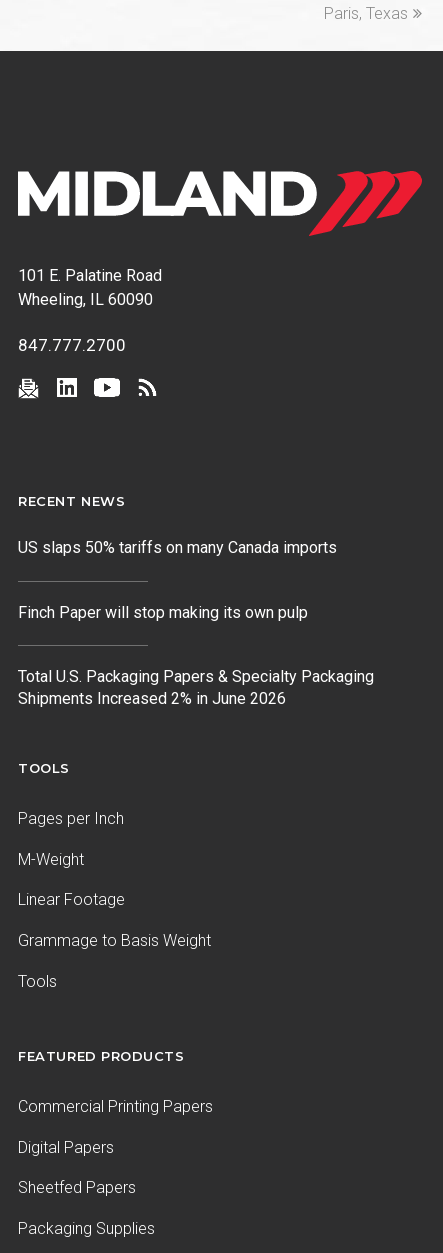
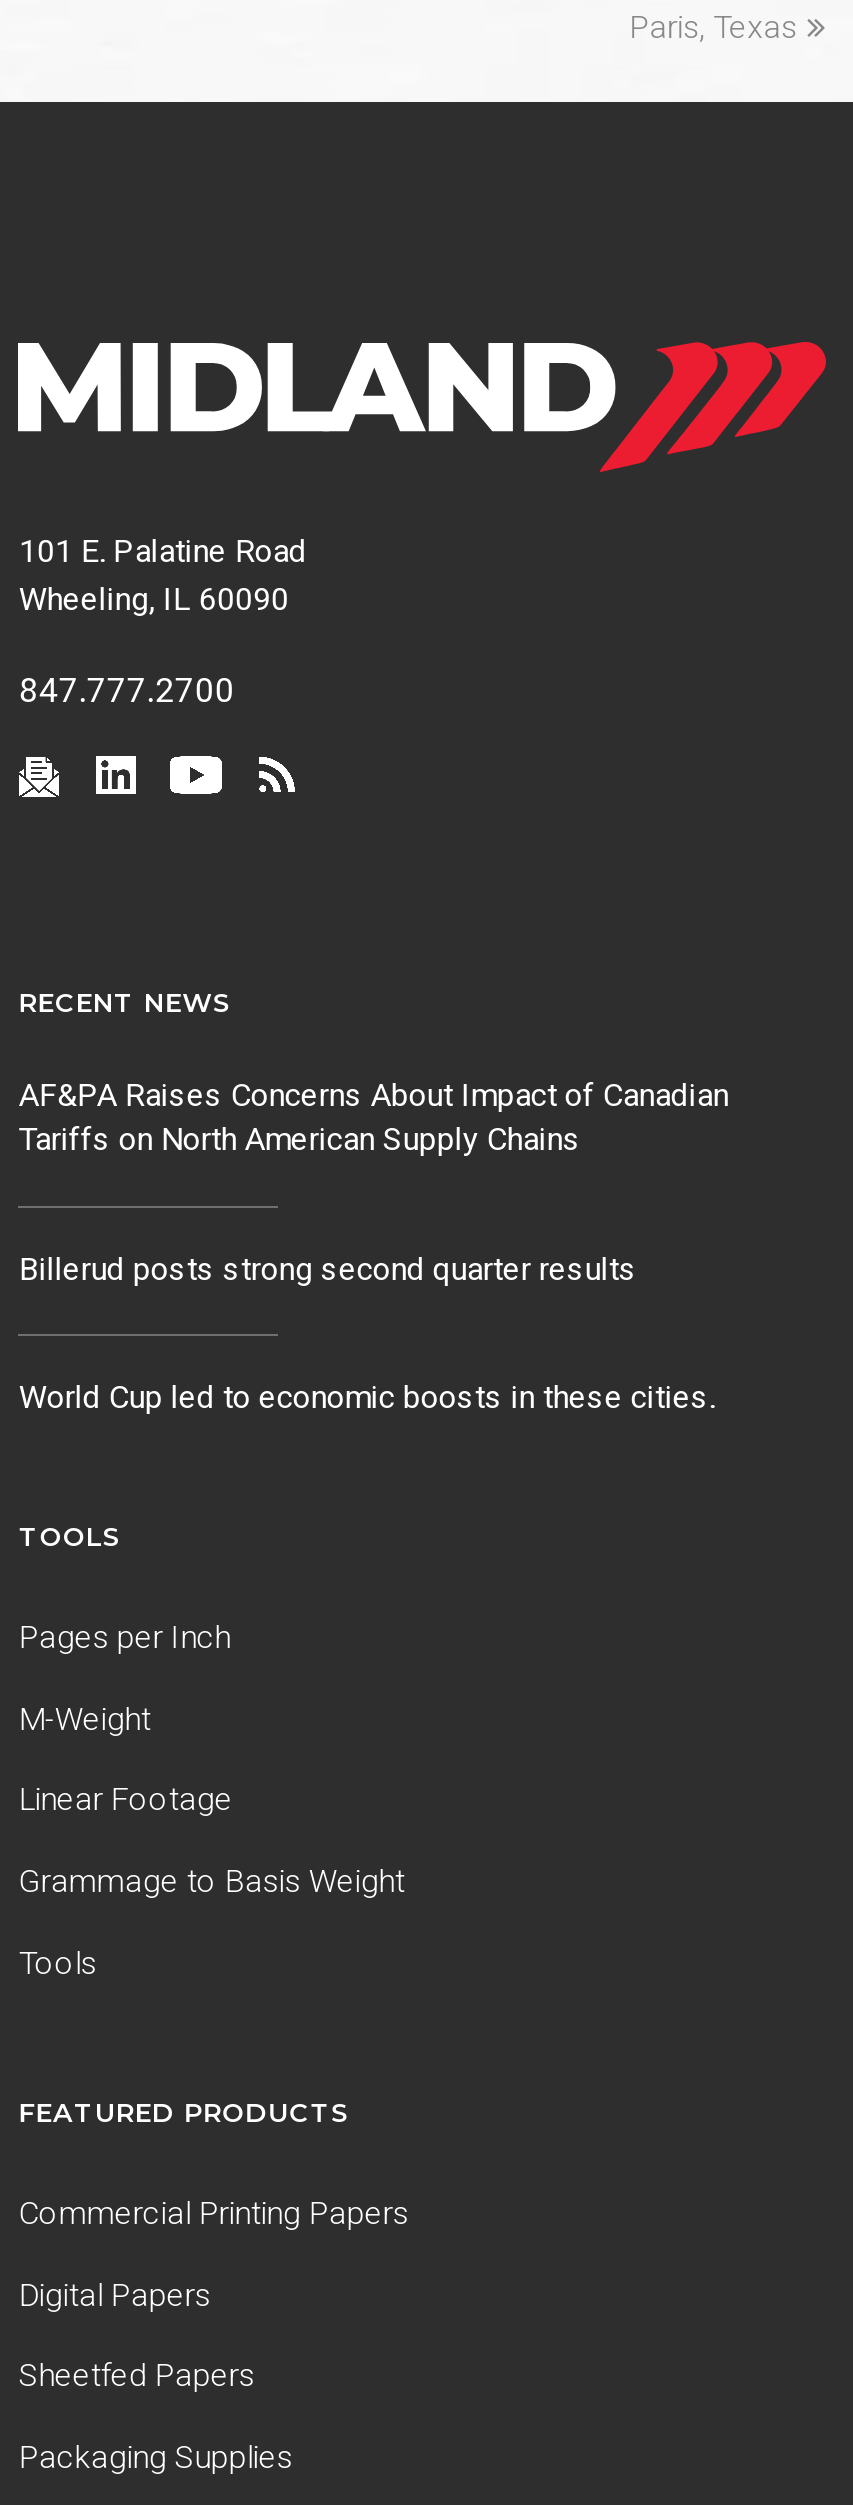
- US slaps 50% tariffs on many Canada imports
+ AF&PA Raises Concerns About Impact of Canadian
+ Tariffs on North American Supply Chains

- Finch Paper will stop making its own pulp
+ Billerud posts strong second quarter results

- Total U.S. Packaging Papers & Specialty Packaging
- Shipments Increased 2% in June 2026
+ World Cup led to economic boosts in these cities.
